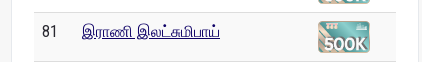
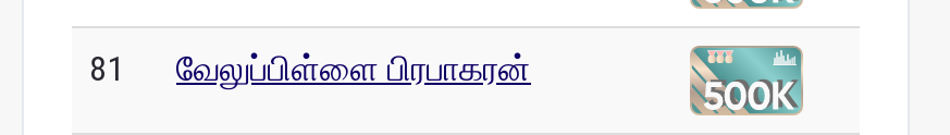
- இராணி இலட்சுமிபாய்
+ வேலுப்பிள்ளை பிரபாகரன்
